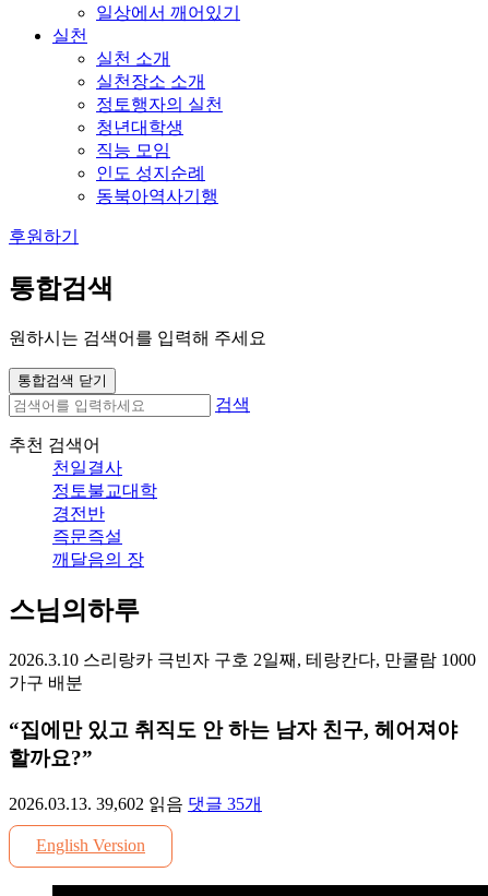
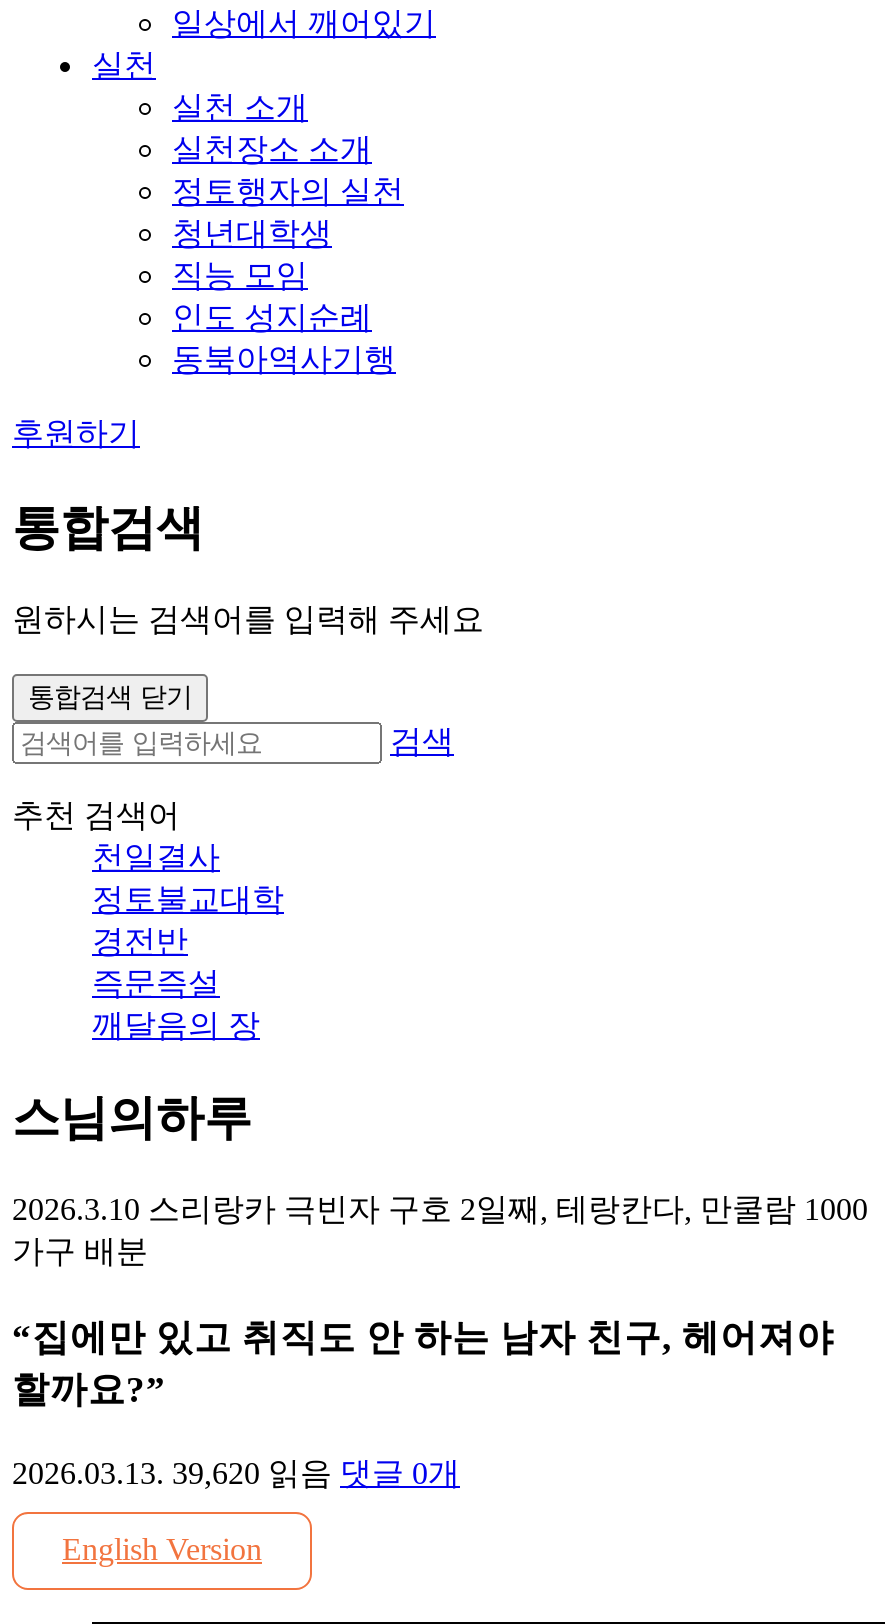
- 2026.03.13. 39,602 읽음 댓글 35개
+ 2026.03.13. 39,620 읽음 댓글 0개
